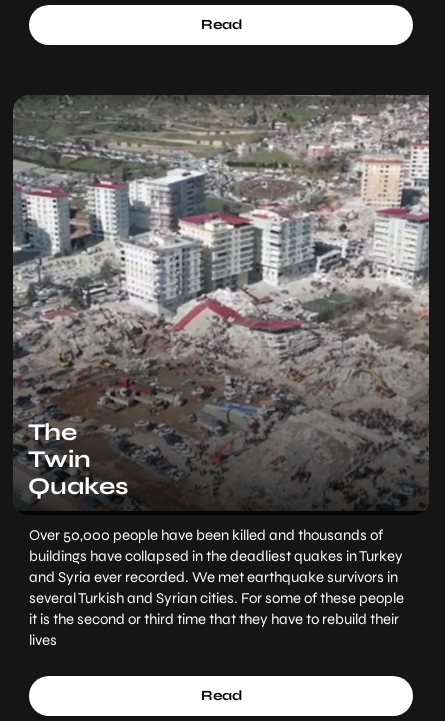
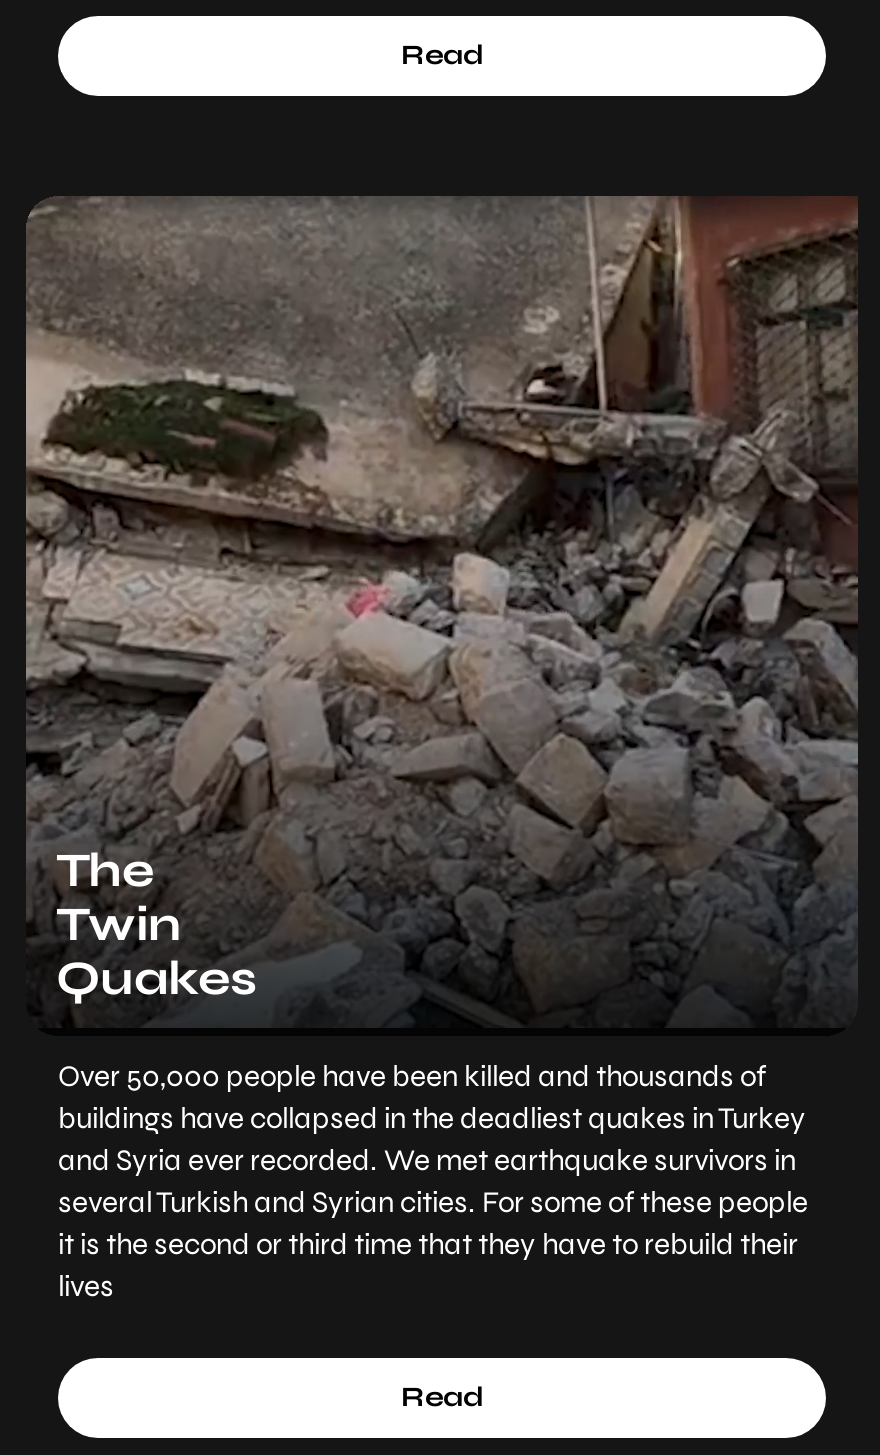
- [image]
+ [image]
